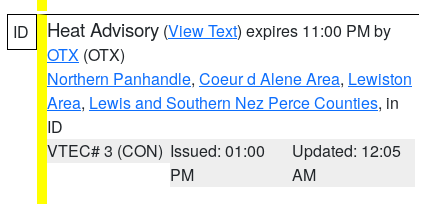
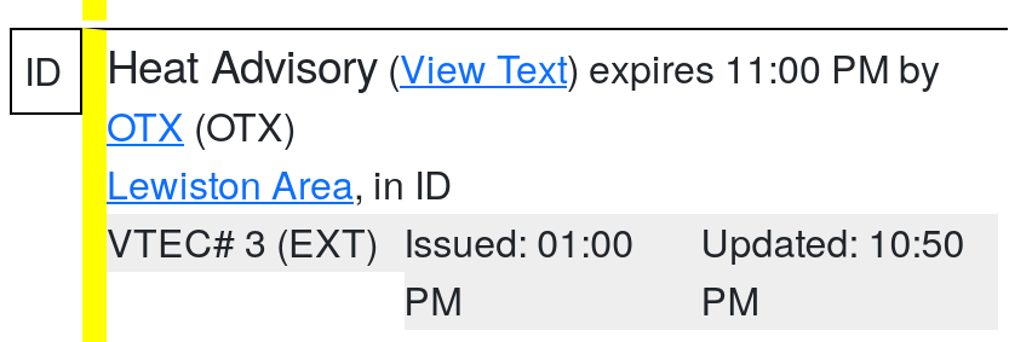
- Northern Panhandle, Coeur d Alene Area, Lewiston
- Area, Lewis and Southern Nez Perce Counties, in
- ID
- VTEC# 3 (CON) Issued: 01:00
+ Lewiston Area, in ID
+ VTEC# 3 (EXT) Issued: 01:00

- Updated: 12:05
- AM
+ Updated: 10:50
+ PM
